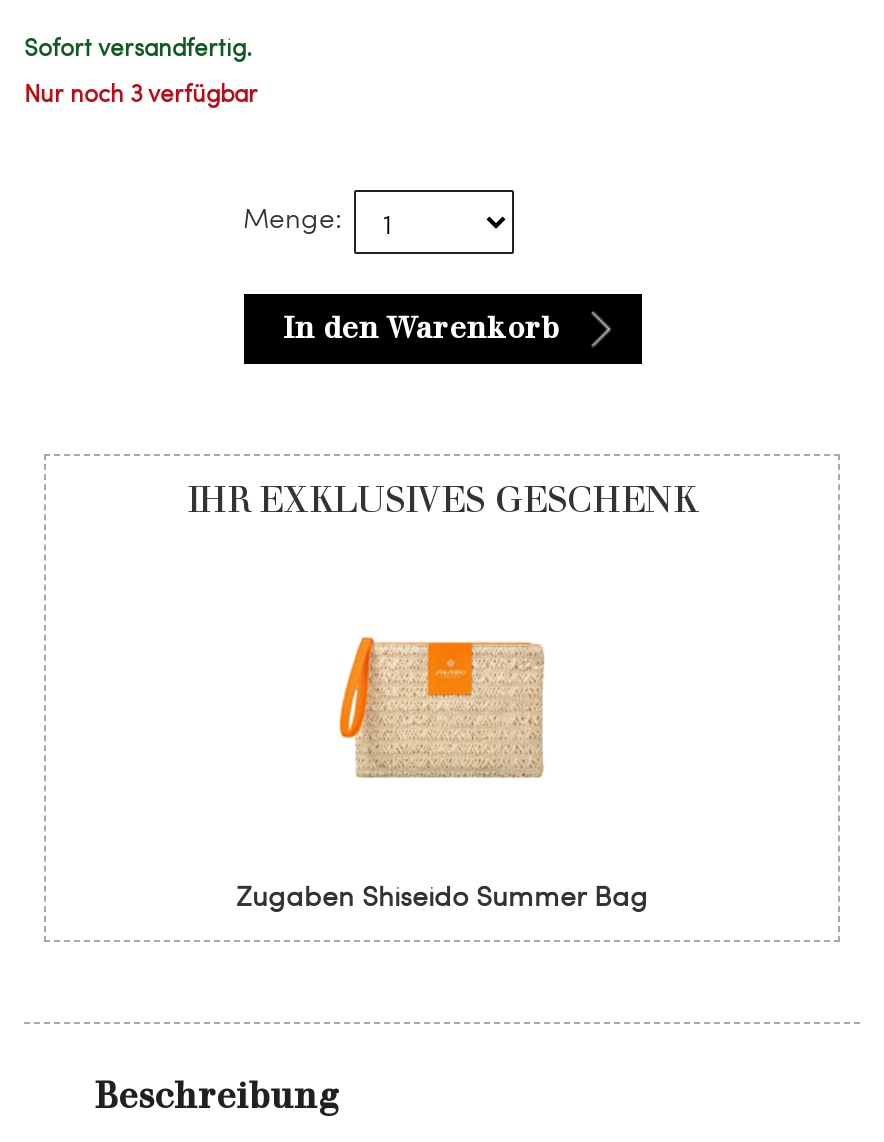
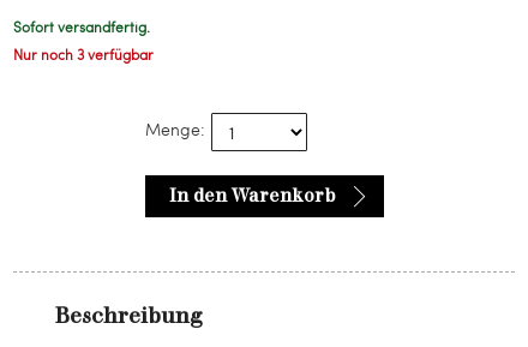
- IHR EXKLUSIVES GESCHENK

- [image]

- Zugaben Shiseido Summer Bag
